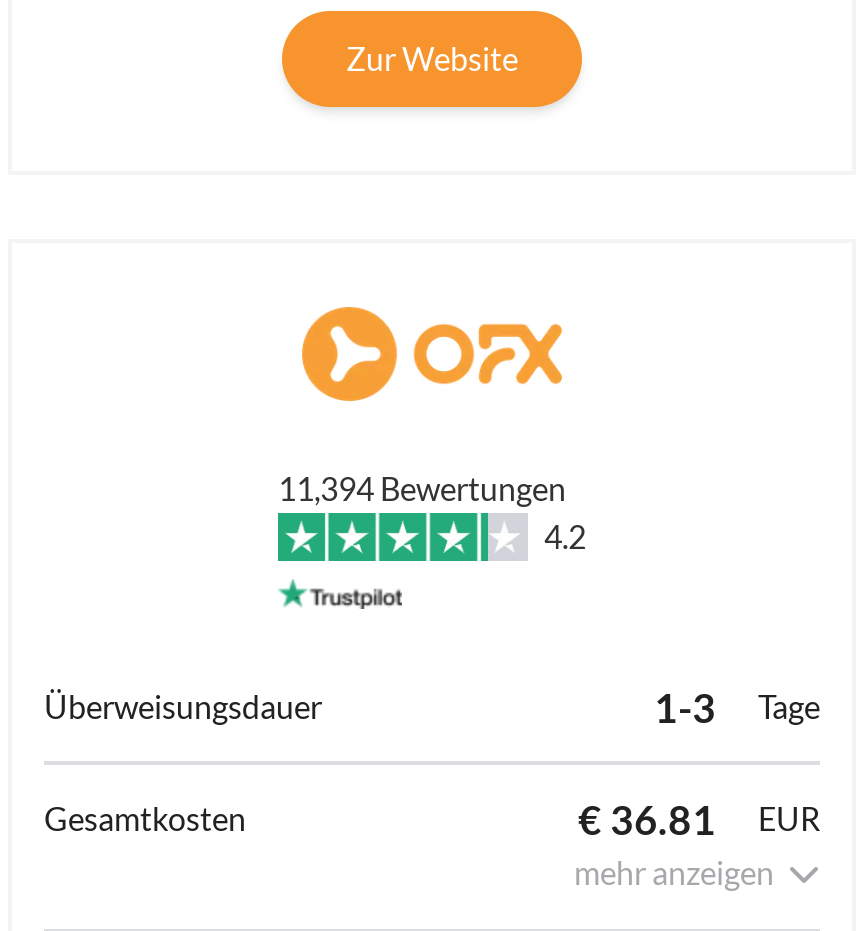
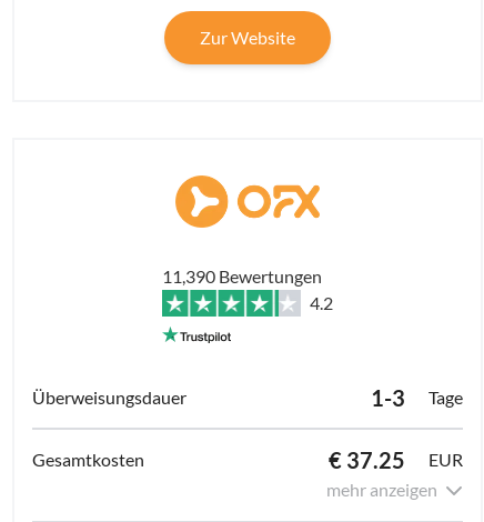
- 11,394 Bewertungen
+ 11,390 Bewertungen

- € 36.81 EUR
+ € 37.25 EUR
